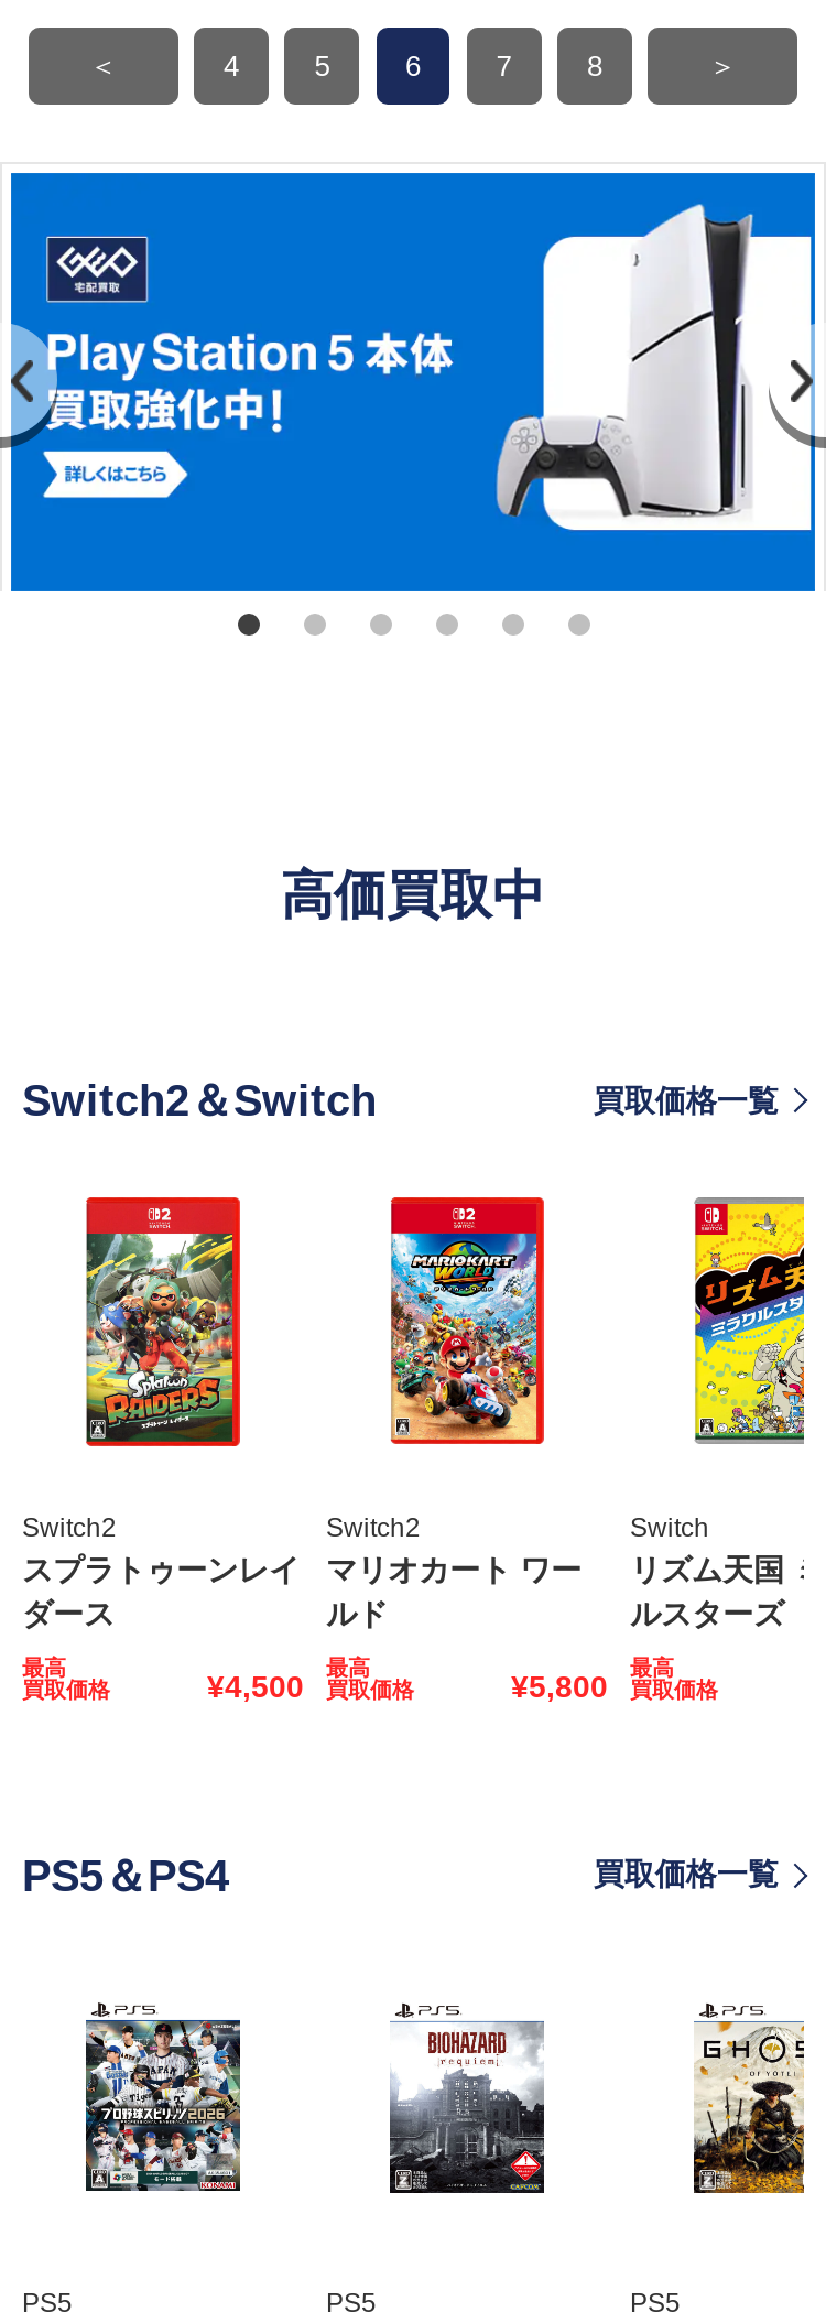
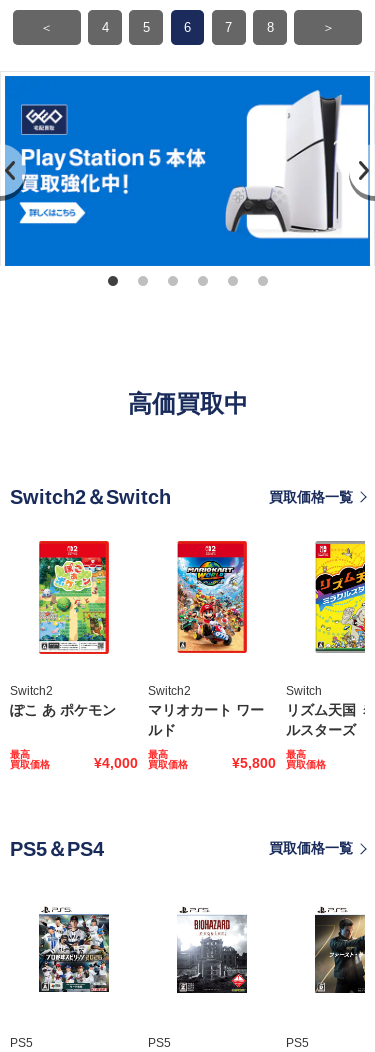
- [image]
+ [image]

- スプラトゥーンレイ
- ダース
+ ぽこ あ ポケモン

- ¥4,500 買取価格
+ ¥4,000 買取価格

- [image]
+ [image]
